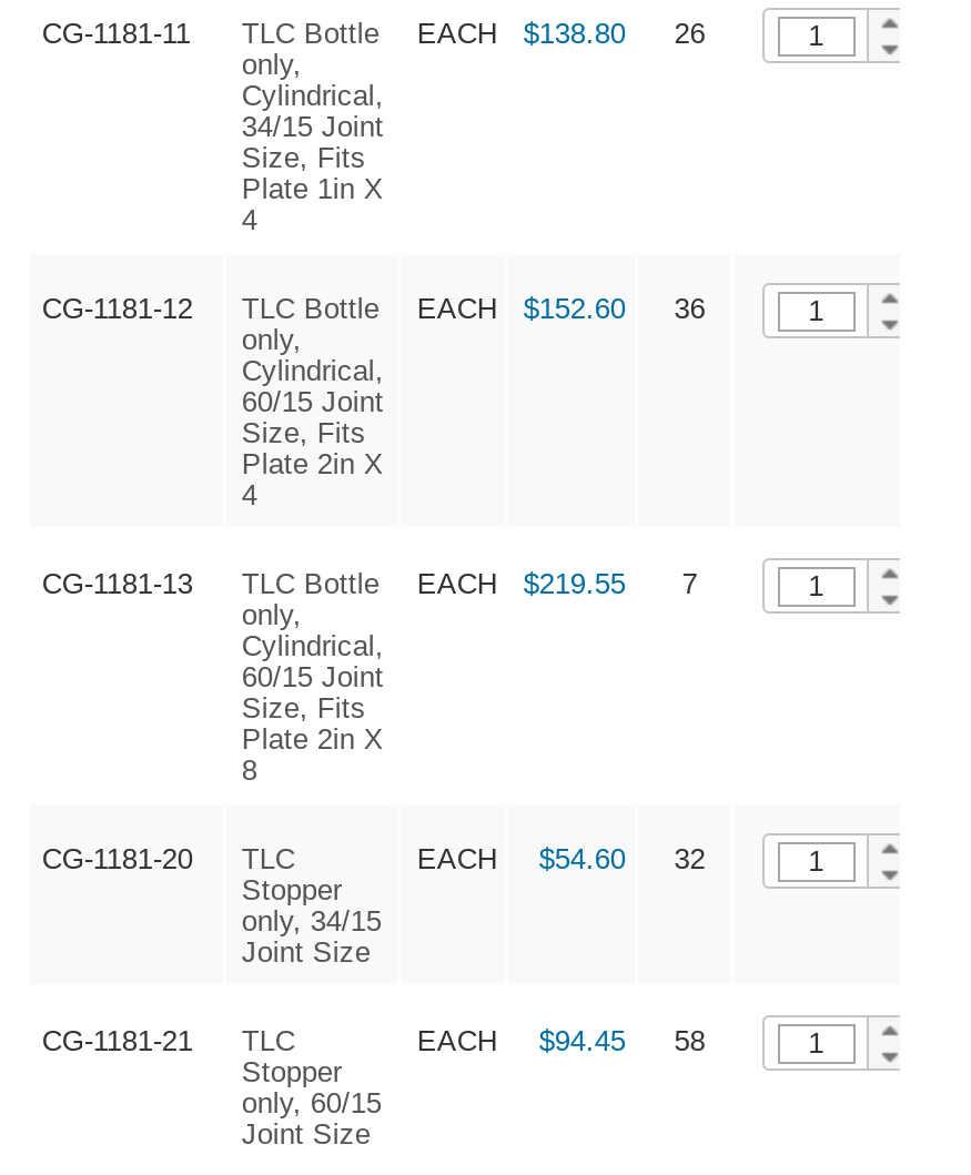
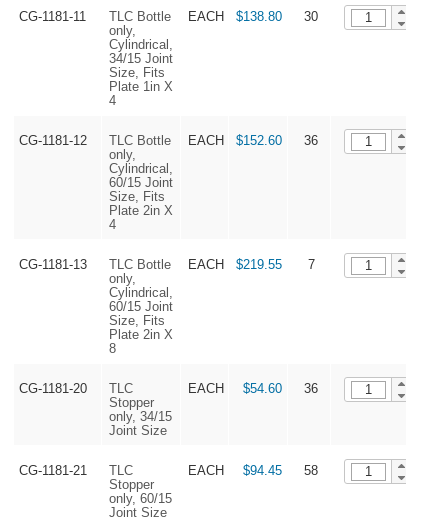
- CG-1181-11 TLC Bottle EACH $138.80 26
+ CG-1181-11 TLC Bottle EACH $138.80 30

- EACH $54.60 32
+ EACH $54.60 36
